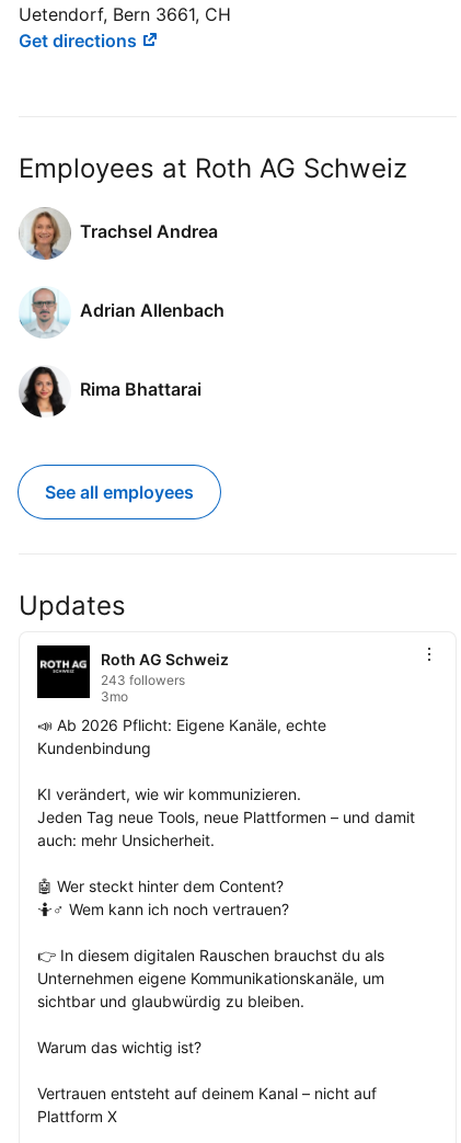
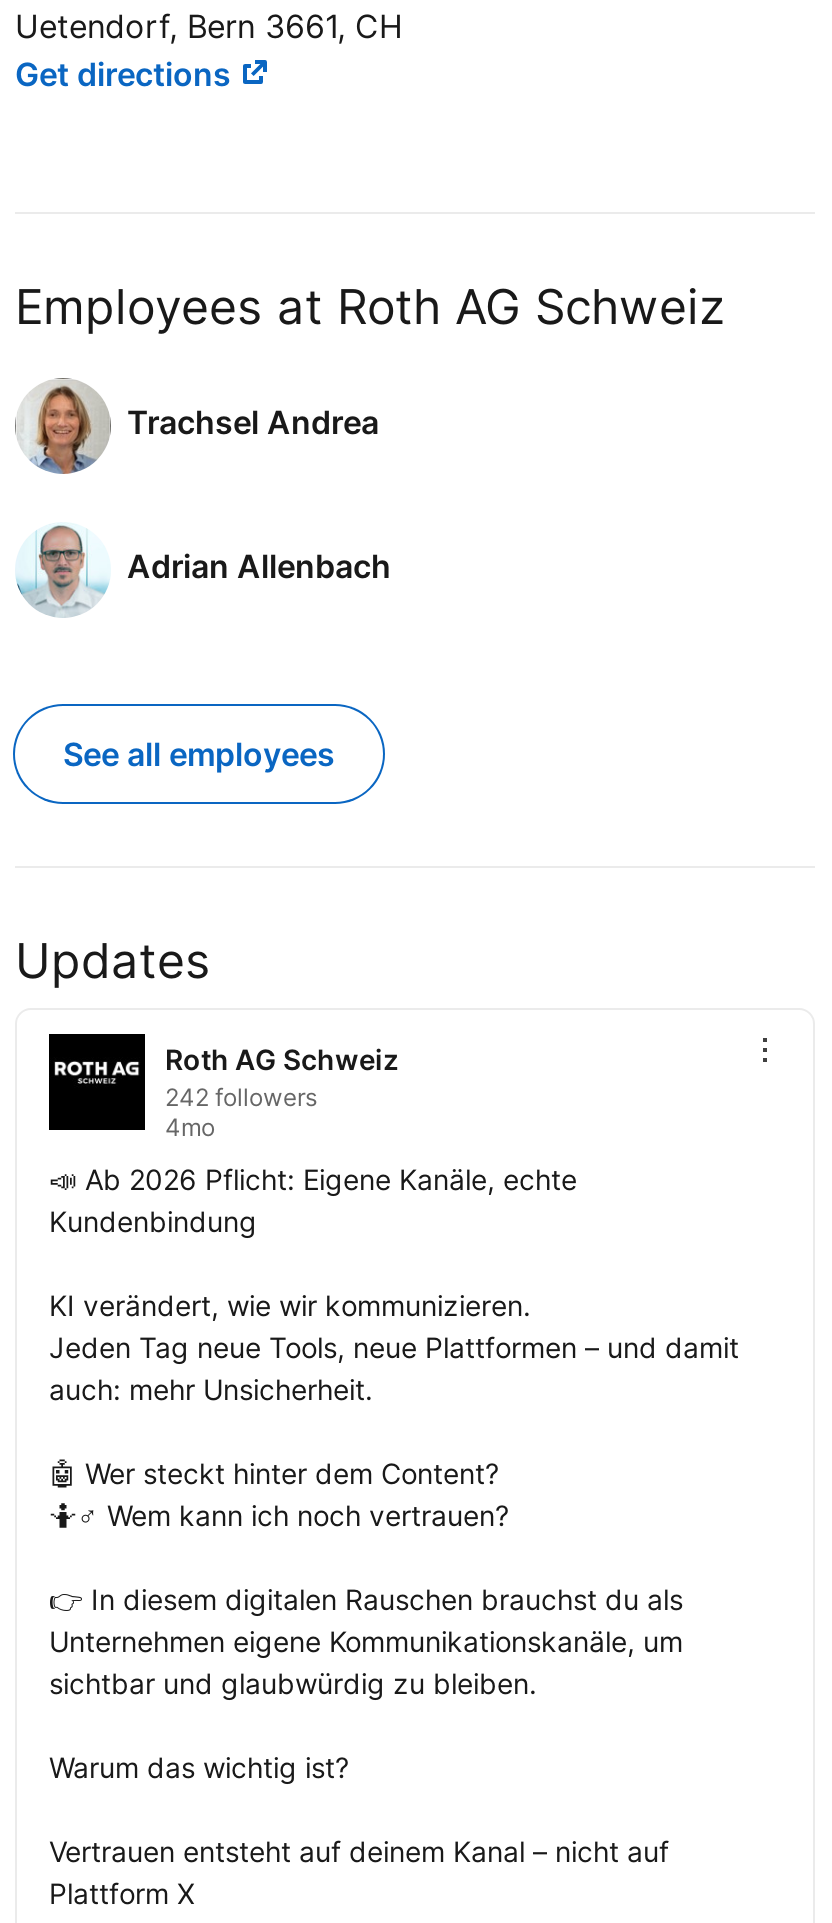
- [image]
- Rima Bhattarai

- 243 followers
- 3mo
+ 242 followers
+ 4mo
